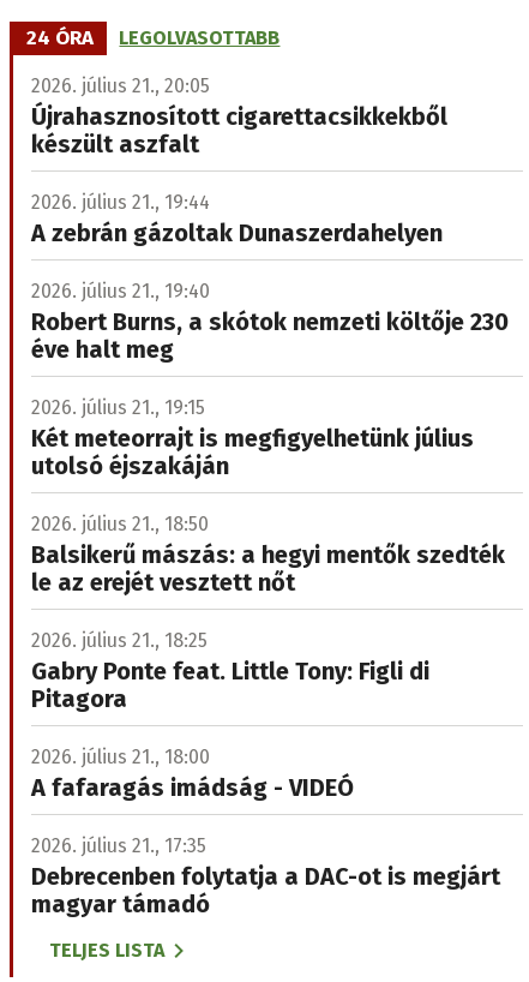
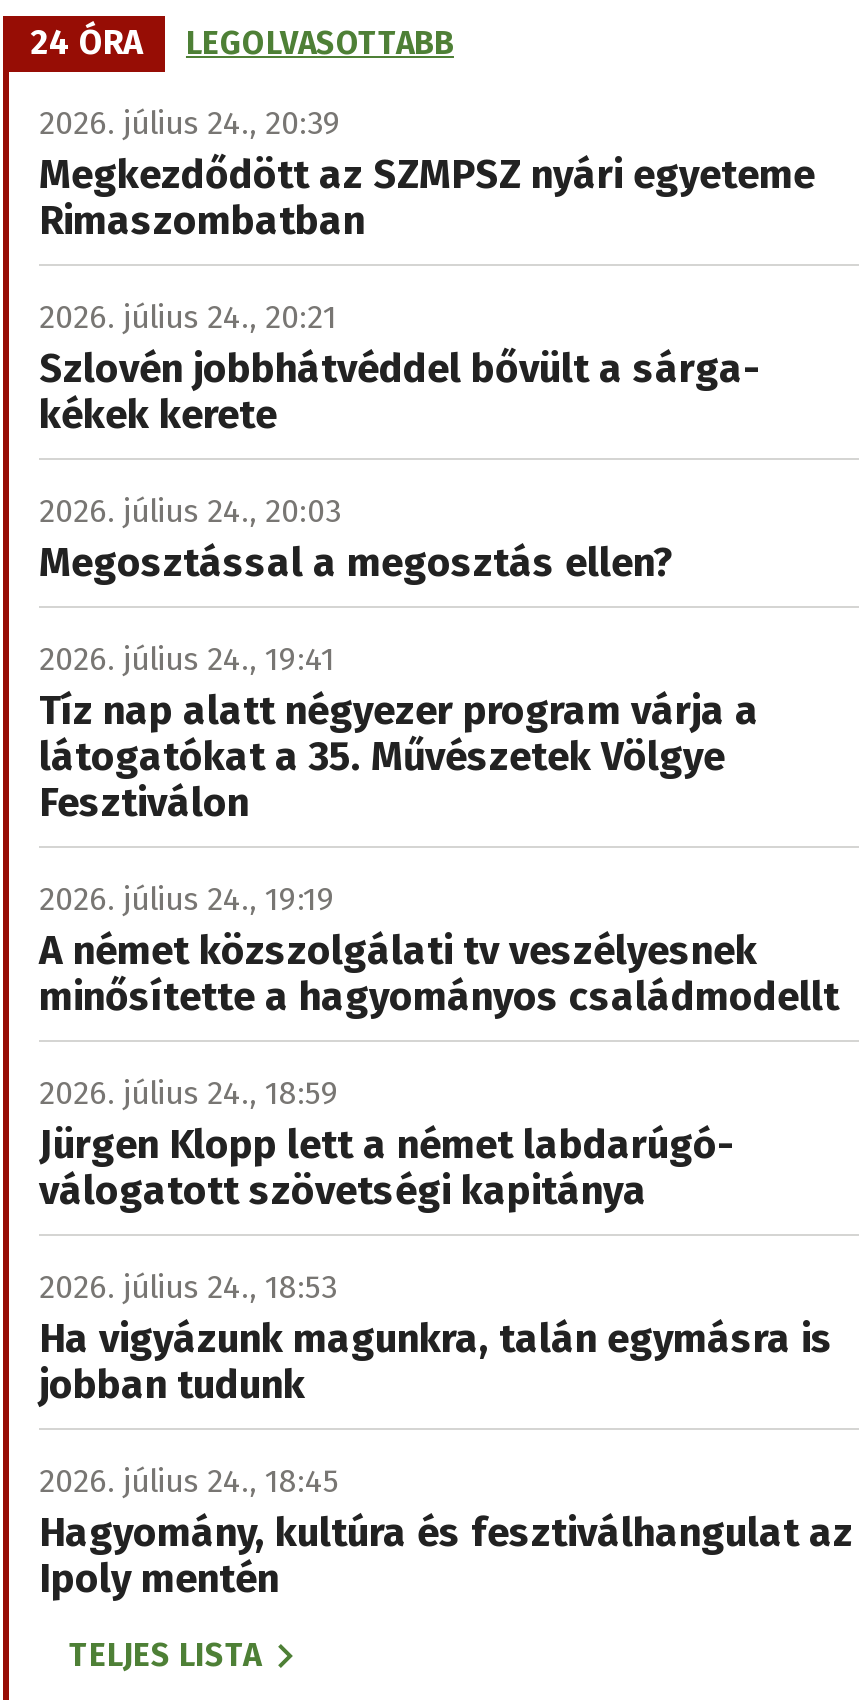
- 2026. július 21., 20:05
- Újrahasznosított cigarettacsikkekből
- készült aszfalt
+ 2026. július 24., 20:39
+ Megkezdődött az SZMPSZ nyári egyeteme
+ Rimaszombatban

- 2026. július 21., 19:44
- A zebrán gázoltak Dunaszerdahelyen
+ 2026. július 24., 20:21
+ Szlovén jobbhátvéddel bővült a sárga-
+ kékek kerete

- 2026. július 21., 19:40
- Robert Burns, a skótok nemzeti költője 230
- éve halt meg
+ 2026. július 24., 20:03
+ Megosztással a megosztás ellen?

- 2026. július 21., 19:15
- Két meteorrajt is megfigyelhetünk július
- utolsó éjszakáján
+ 2026. július 24., 19:41
+ Tíz nap alatt négyezer program várja a
+ látogatókat a 35. Művészetek Völgye
+ Fesztiválon

- 2026. július 21., 18:50
- Balsikerű mászás: a hegyi mentők szedték
- le az erejét vesztett nőt
+ 2026. július 24., 19:19
+ A német közszolgálati tv veszélyesnek
+ minősítette a hagyományos családmodellt

- 2026. július 21., 18:25
- Gabry Ponte feat. Little Tony: Figli di
- Pitagora
+ 2026. július 24., 18:59
+ Jürgen Klopp lett a német labdarúgó-
+ válogatott szövetségi kapitánya

- 2026. július 21., 18:00
- A fafaragás imádság - VIDEÓ
+ 2026. július 24., 18:53
+ Ha vigyázunk magunkra, talán egymásra is
+ jobban tudunk

- 2026. július 21., 17:35
- Debrecenben folytatja a DAC-ot is megjárt
- magyar támadó
+ 2026. július 24., 18:45
+ Hagyomány, kultúra és fesztiválhangulat az
+ Ipoly mentén
